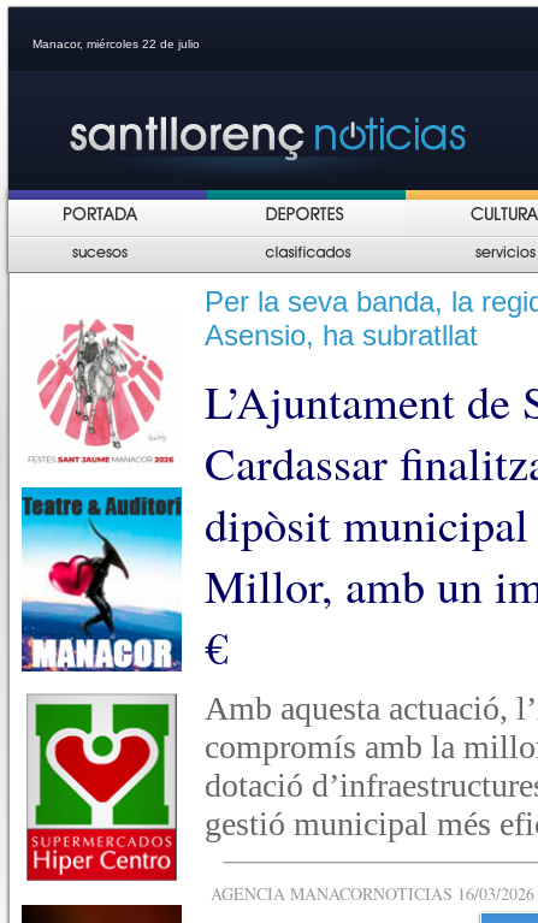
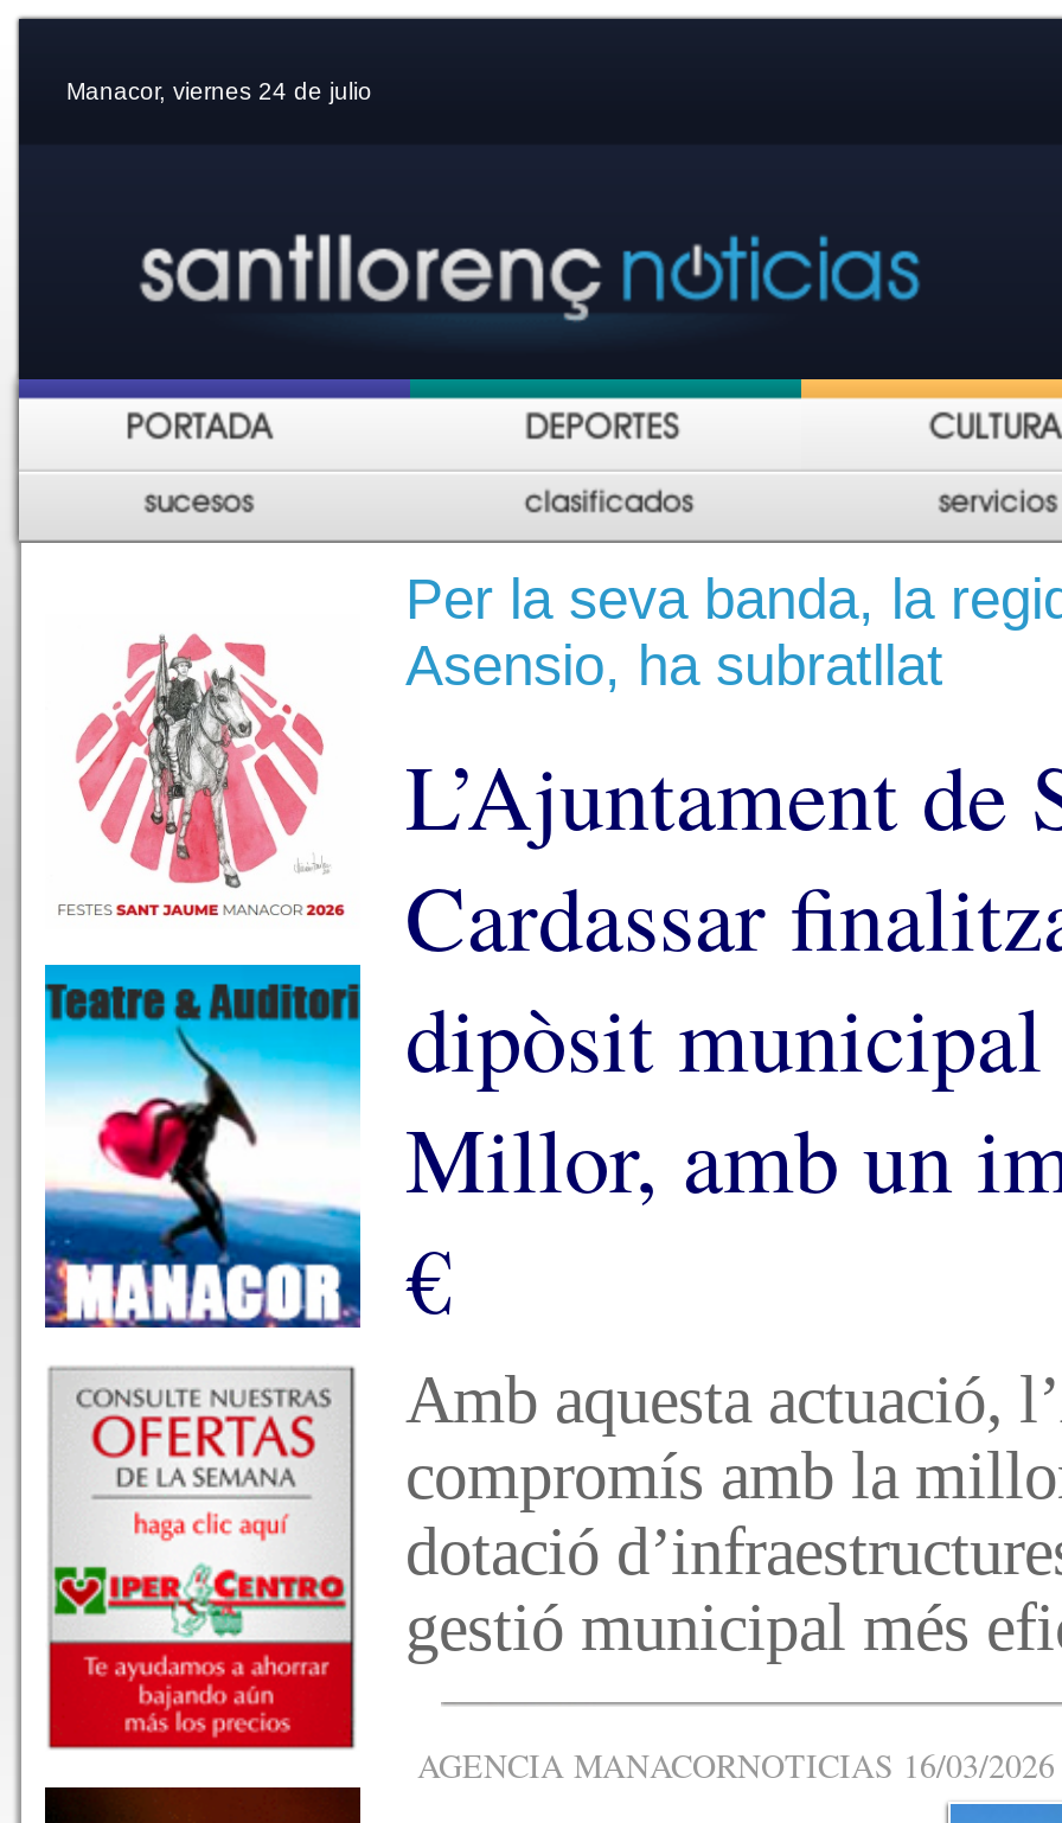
- Manacor, miércoles 22 de julio
+ Manacor, viernes 24 de julio

- [image]
+ [image]
